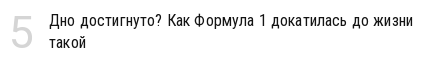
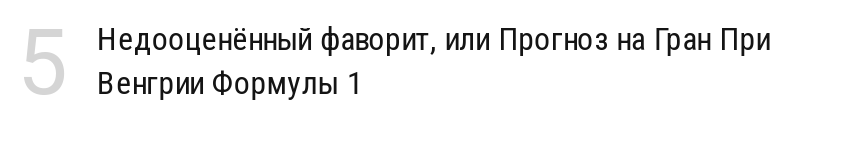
- Дно достигнуто? Как Формула 1 докатилась до жизни
- такой
+ Недооценённый фаворит, или Прогноз на Гран При
+ Венгрии Формулы 1
